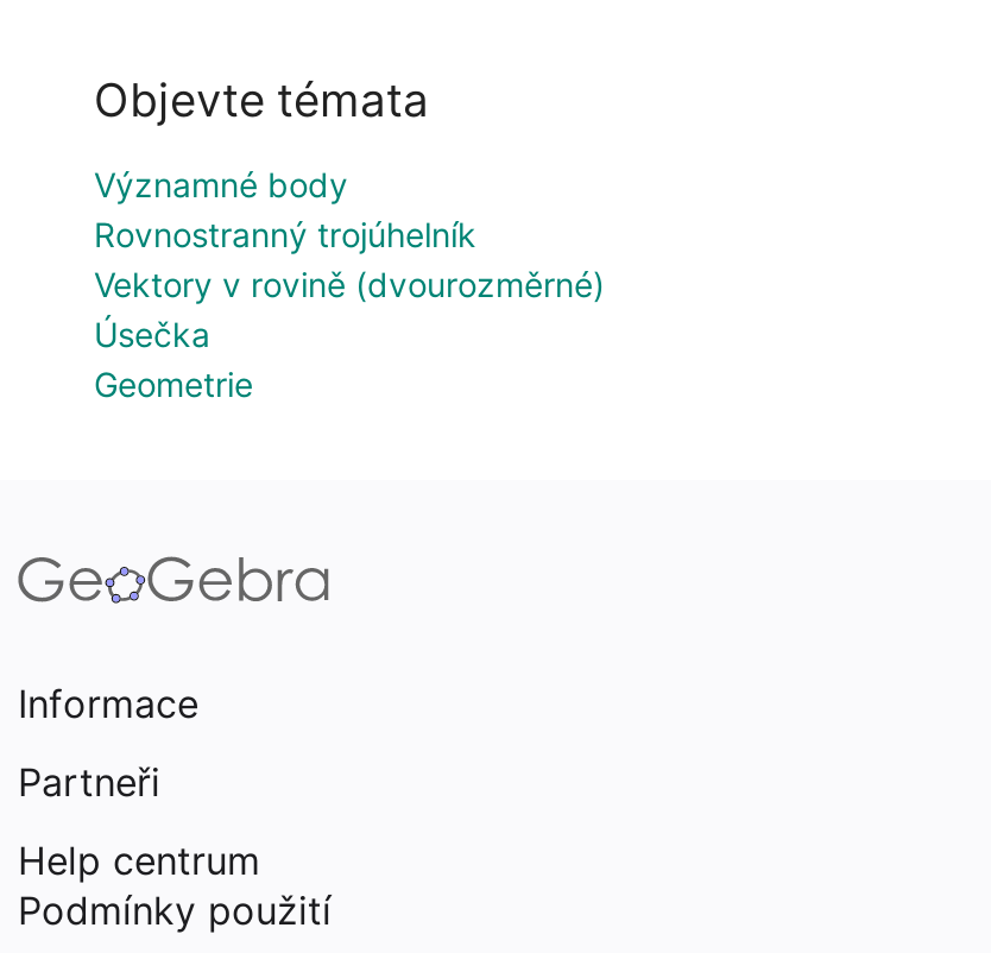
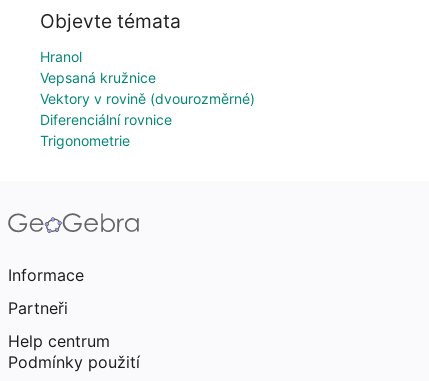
- Významné body
- Rovnostranný trojúhelník
+ Hranol
+ Vepsaná kružnice

- Úsečka
- Geometrie
+ Diferenciální rovnice
+ Trigonometrie
